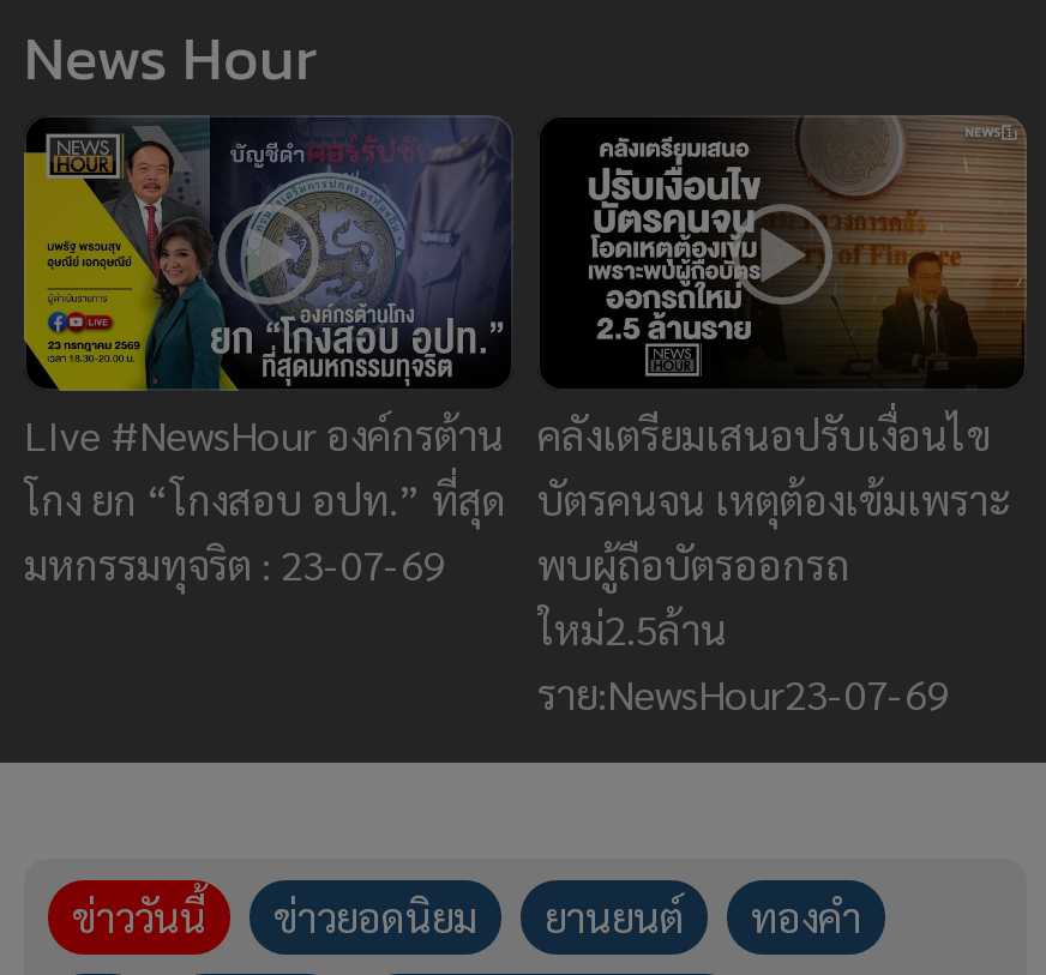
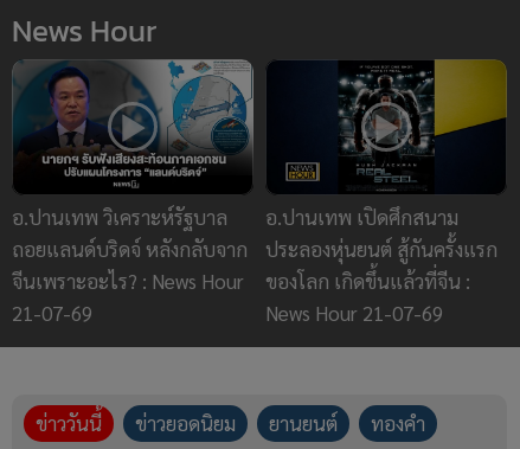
- [image]
- LIve #NewsHour องค์กรต้าน
- โกง ยก “โกงสอบ อปท.” ที่สุด
- มหกรรมทุจริต : 23-07-69
+ [image]
+ อ.ปานเทพ วิเคราะห์รัฐบาล
+ ถอยแลนด์บริดจ์ หลังกลับจาก
+ จีนเพราะอะไร? : News Hour
+ 21-07-69

- [image]
- คลังเตรียมเสนอปรับเงื่อนไข
- บัตรคนจน เหตุต้องเข้มเพราะ
- พบผู้ถือบัตรออกรถ
- ใหม่2.5ล้าน
- ราย:NewsHour23-07-69
+ [image]
+ อ.ปานเทพ เปิดศึกสนาม
+ ประลองหุ่นยนต์ สู้กันครั้งแรก
+ ของโลก เกิดขึ้นแล้วที่จีน :
+ News Hour 21-07-69
